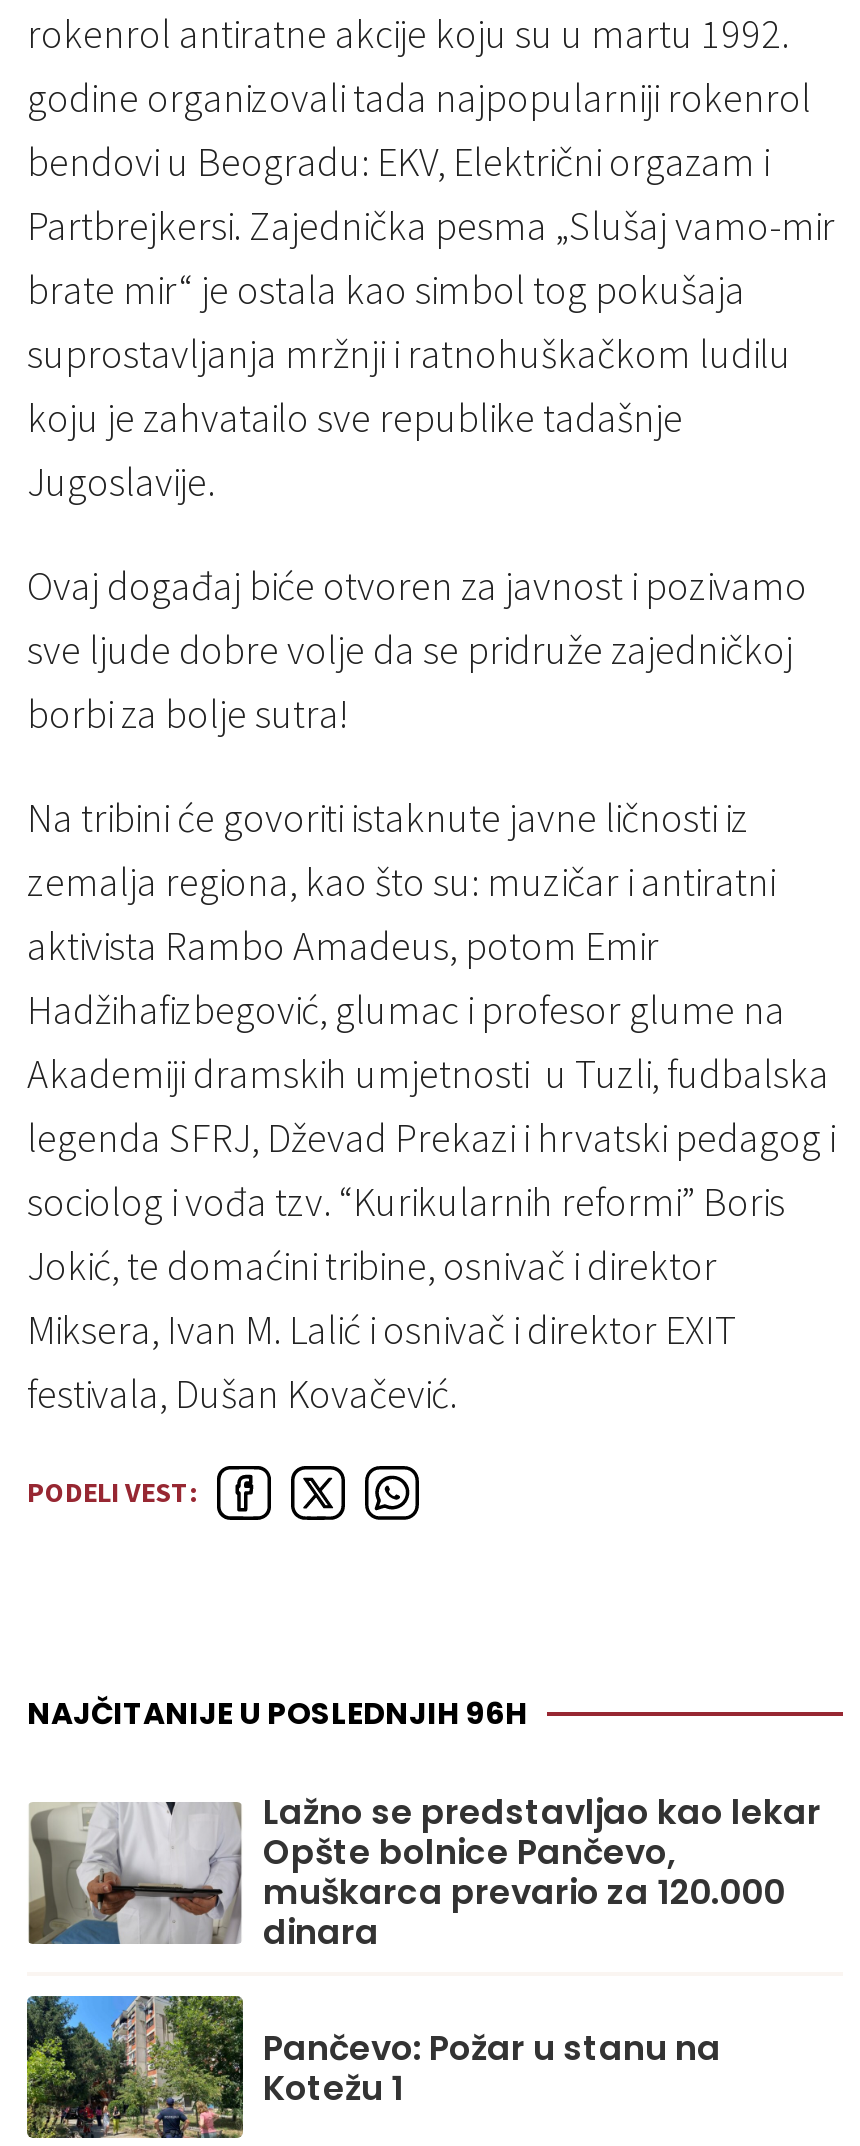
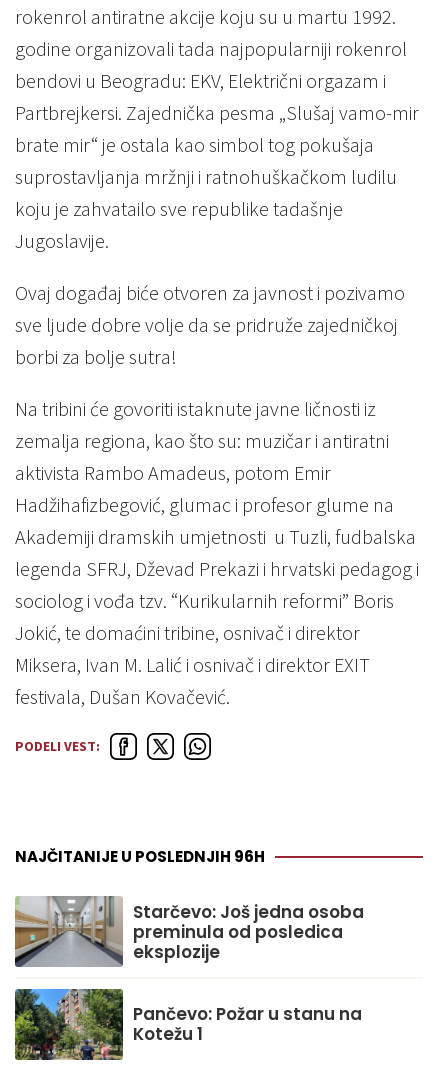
- [image]
- Lažno se predstavljao kao lekar
- Opšte bolnice Pančevo,
- muškarca prevario za 120.000
- dinara
+ [image]
+ Starčevo: Još jedna osoba
+ preminula od posledica
+ eksplozije
